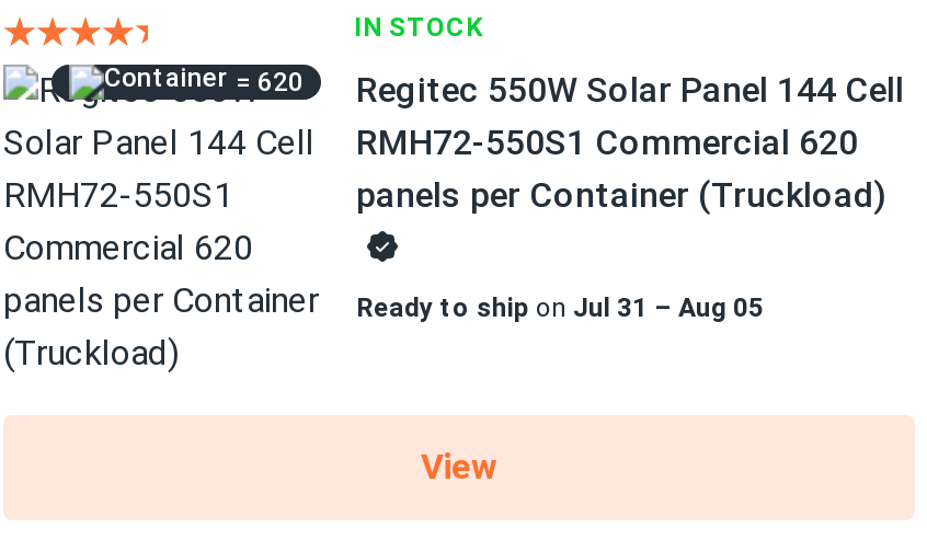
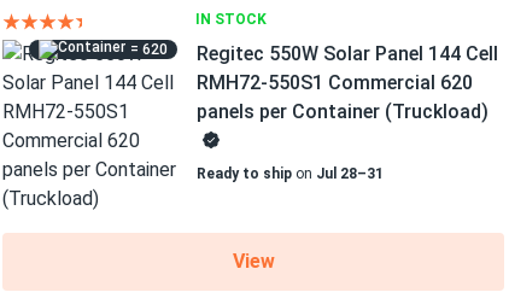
- Ready to ship on Jul 31 – Aug 05
+ Ready to ship on Jul 28–31
